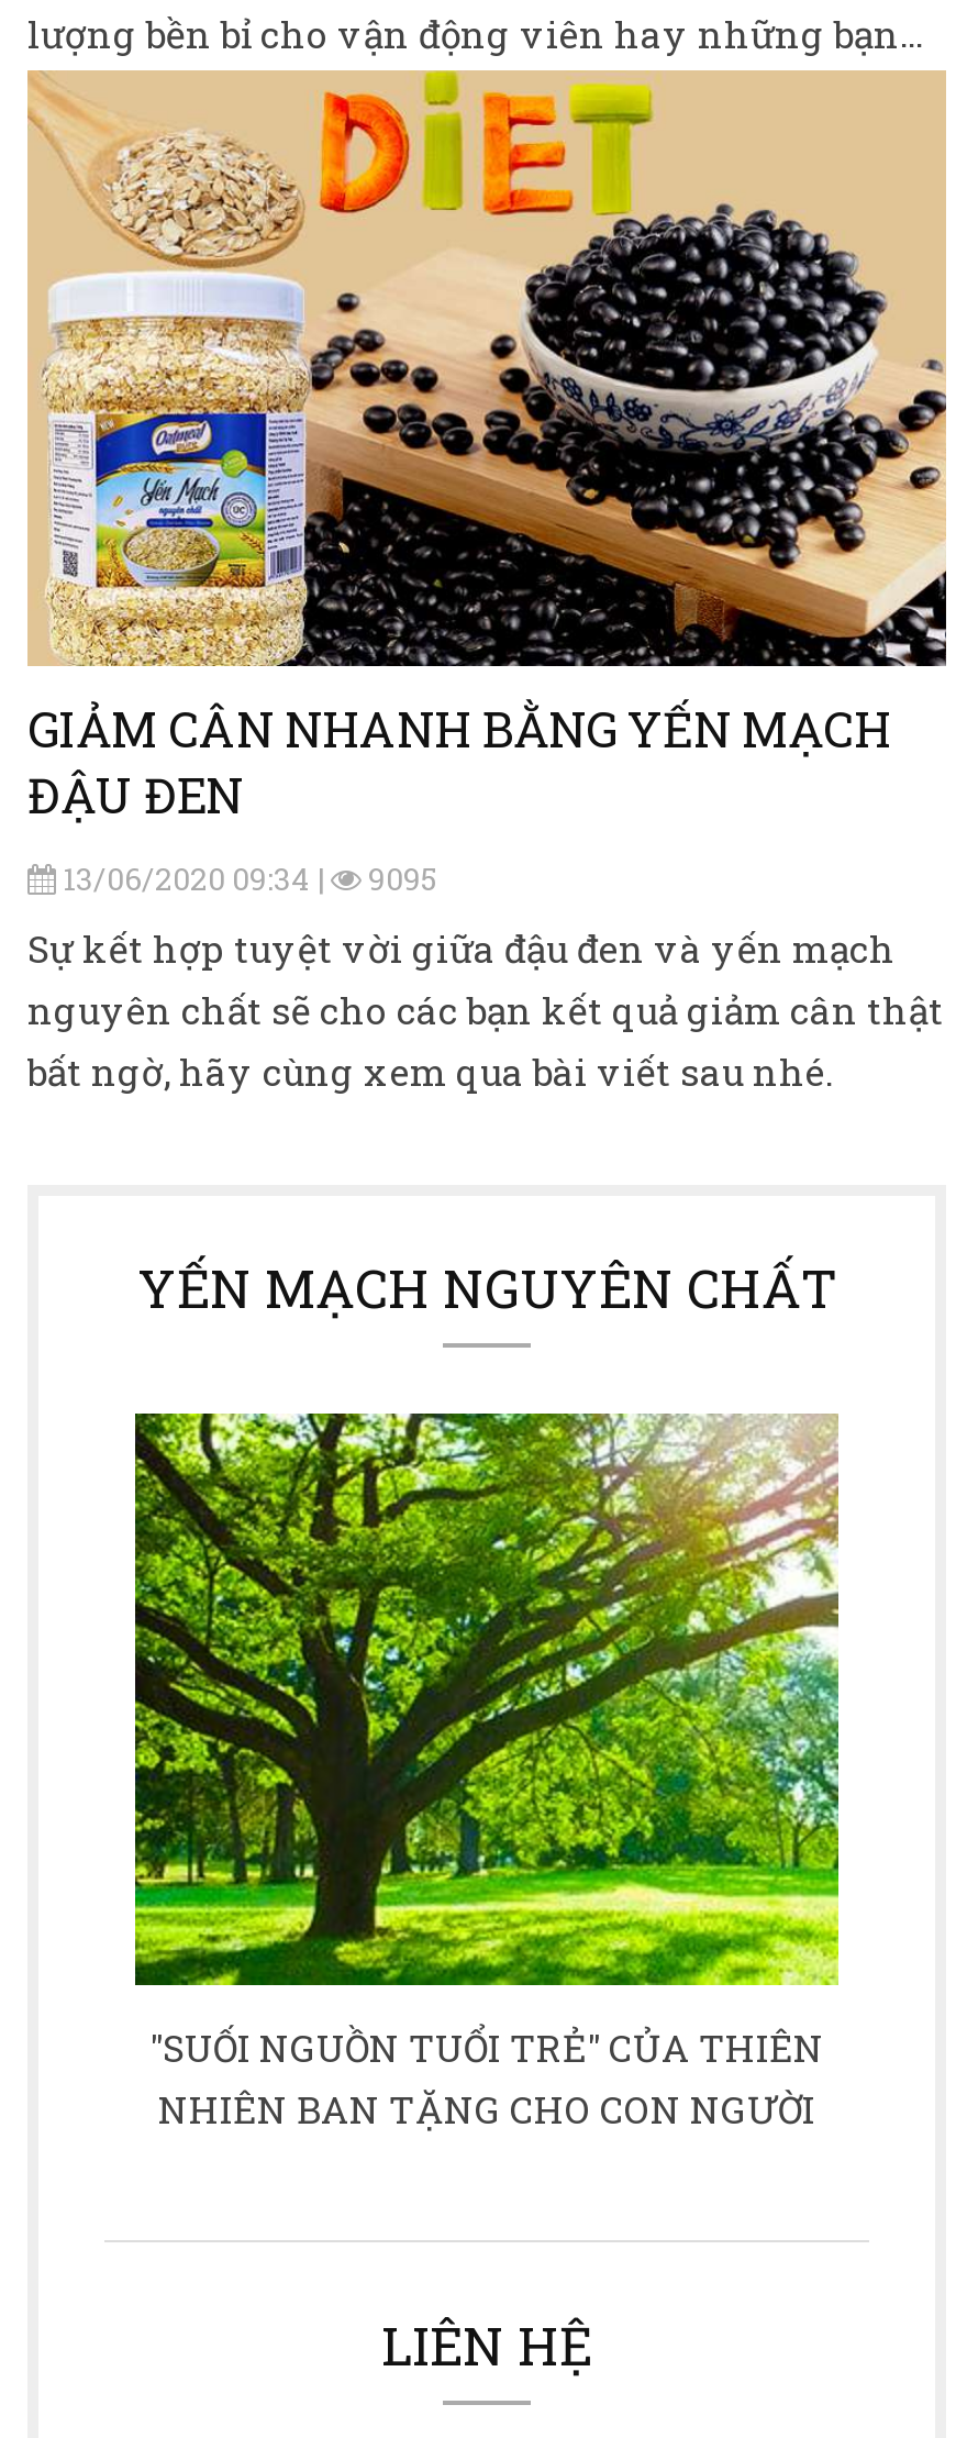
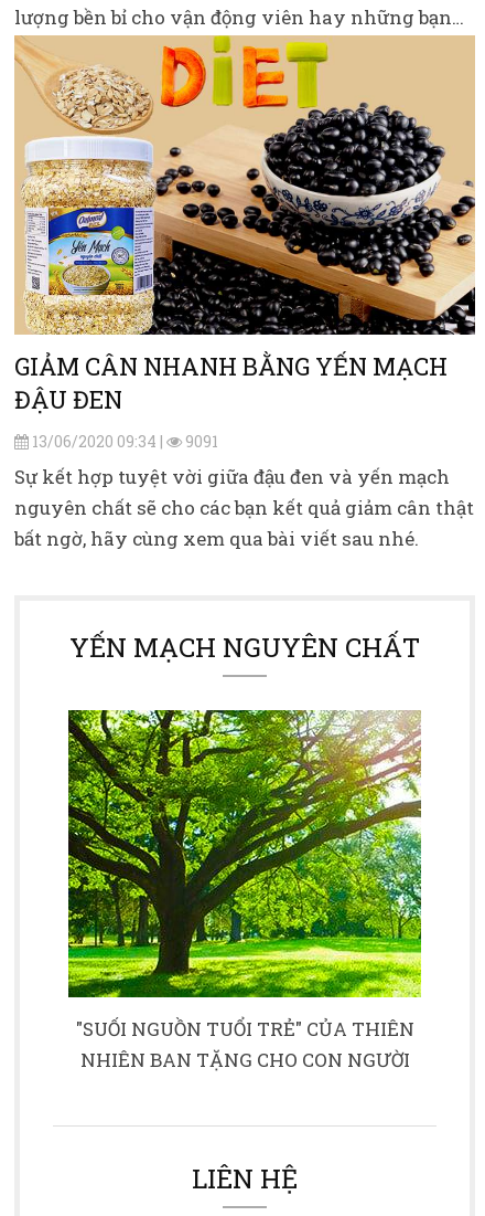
- 9095
+ 9091
